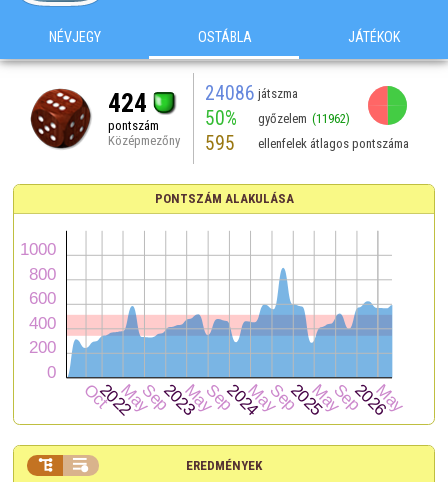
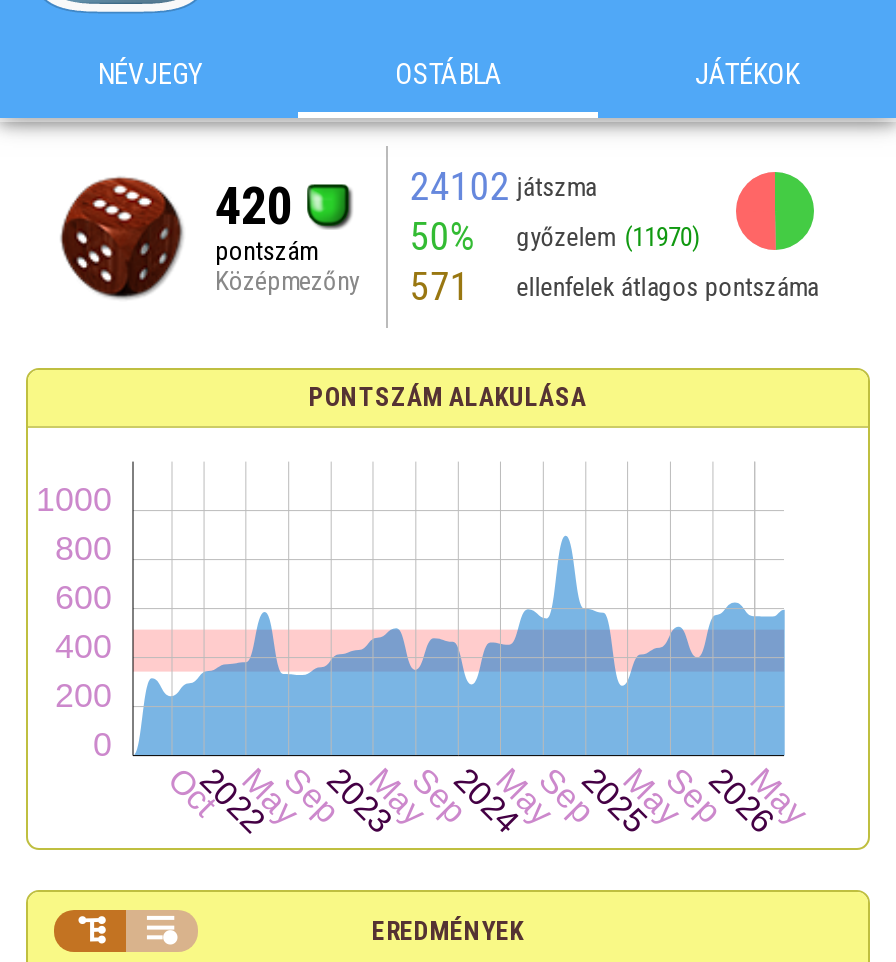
- 24086 játszma
+ 24102 játszma

- 424
+ 420

- 50% győzelem (11962)
+ 50% győzelem (11970)

- Középmezőny 595 ellenfelek átlagos pontszáma
+ Középmezőny 571 ellenfelek átlagos pontszáma
